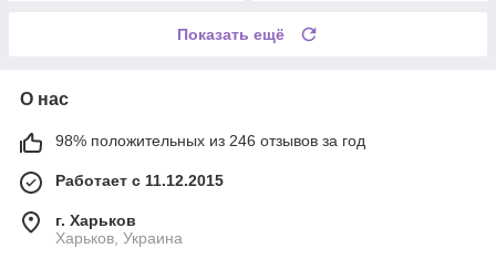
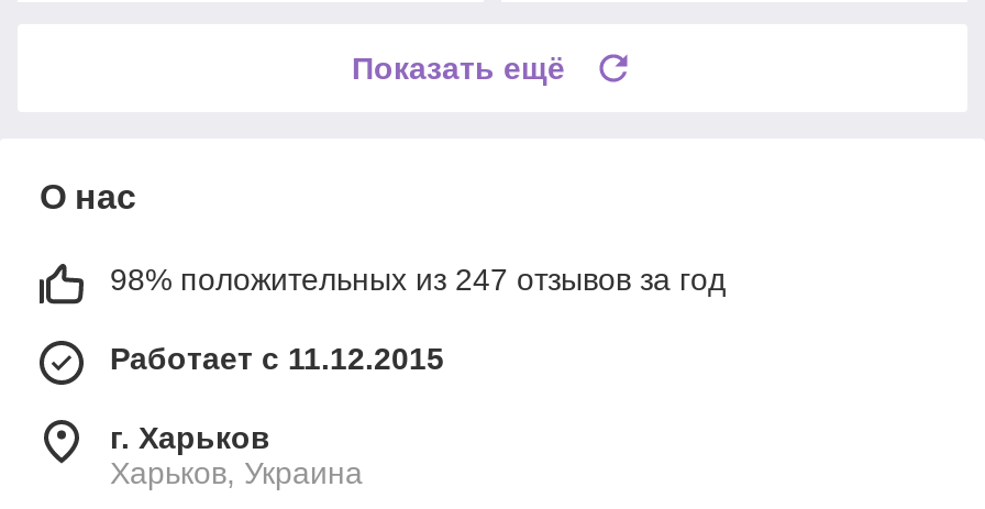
- 98% положительных из 246 отзывов за год
+ 98% положительных из 247 отзывов за год
